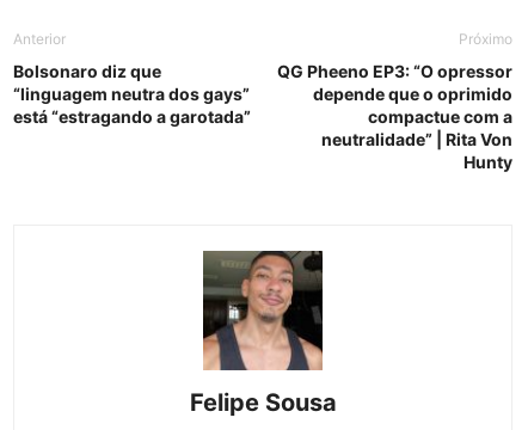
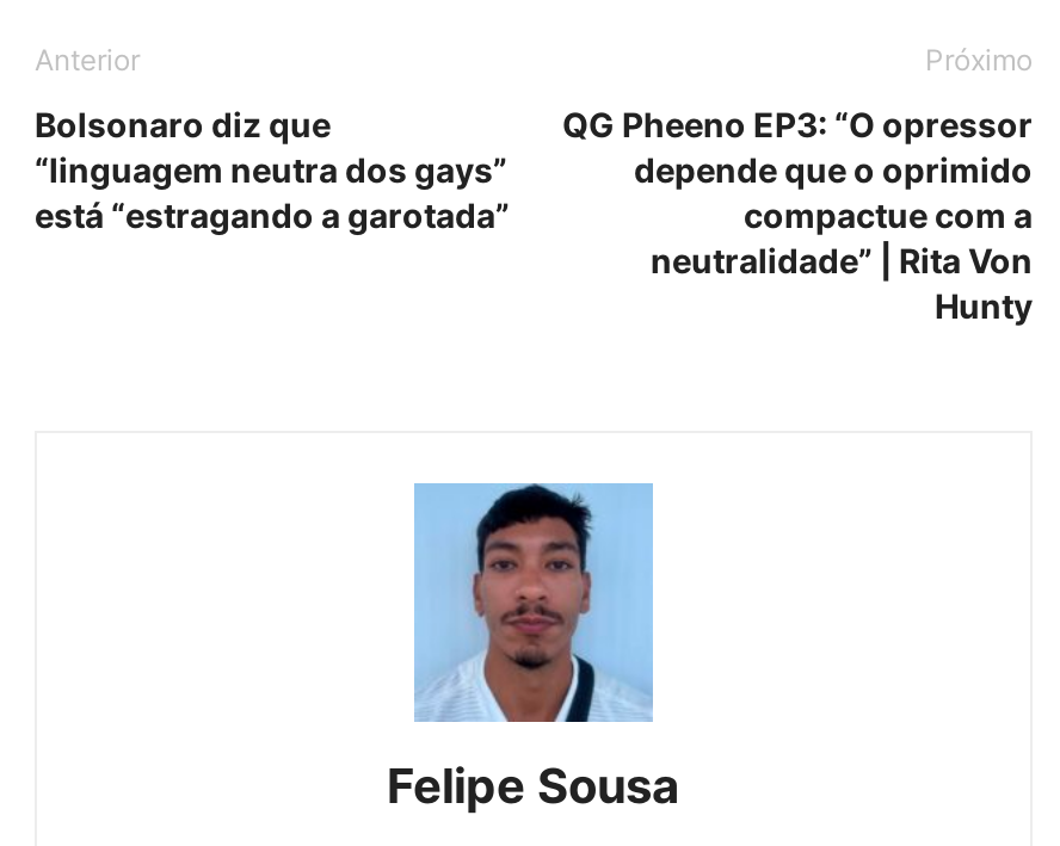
- [image]
+ [image]
